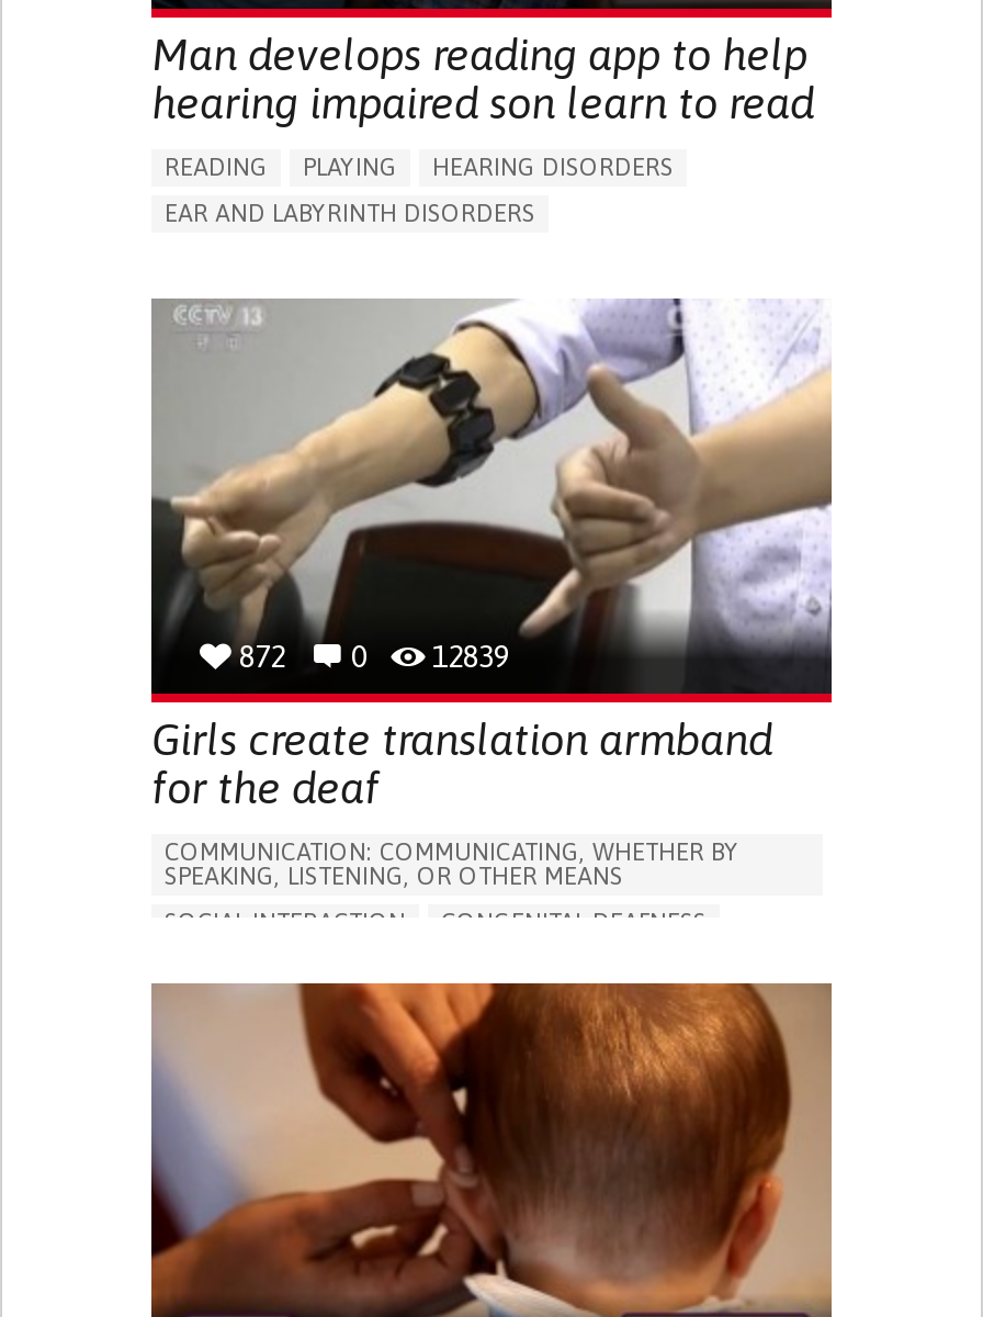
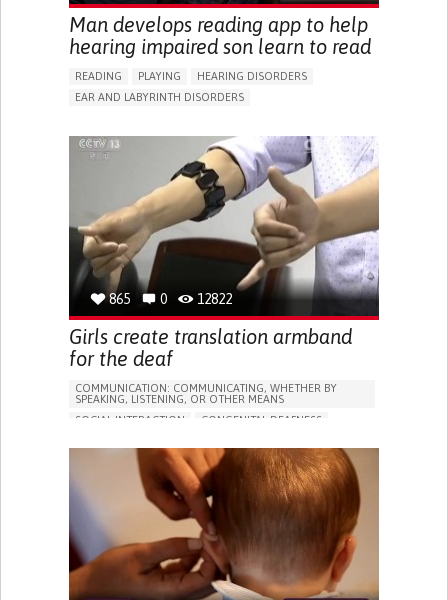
- 872
+ 865

- 12839
+ 12822
